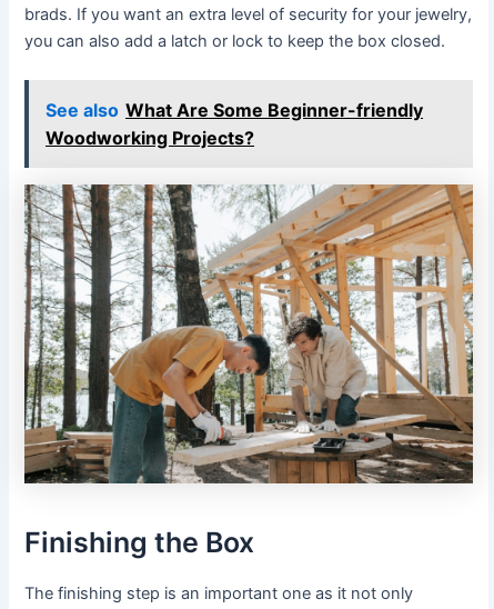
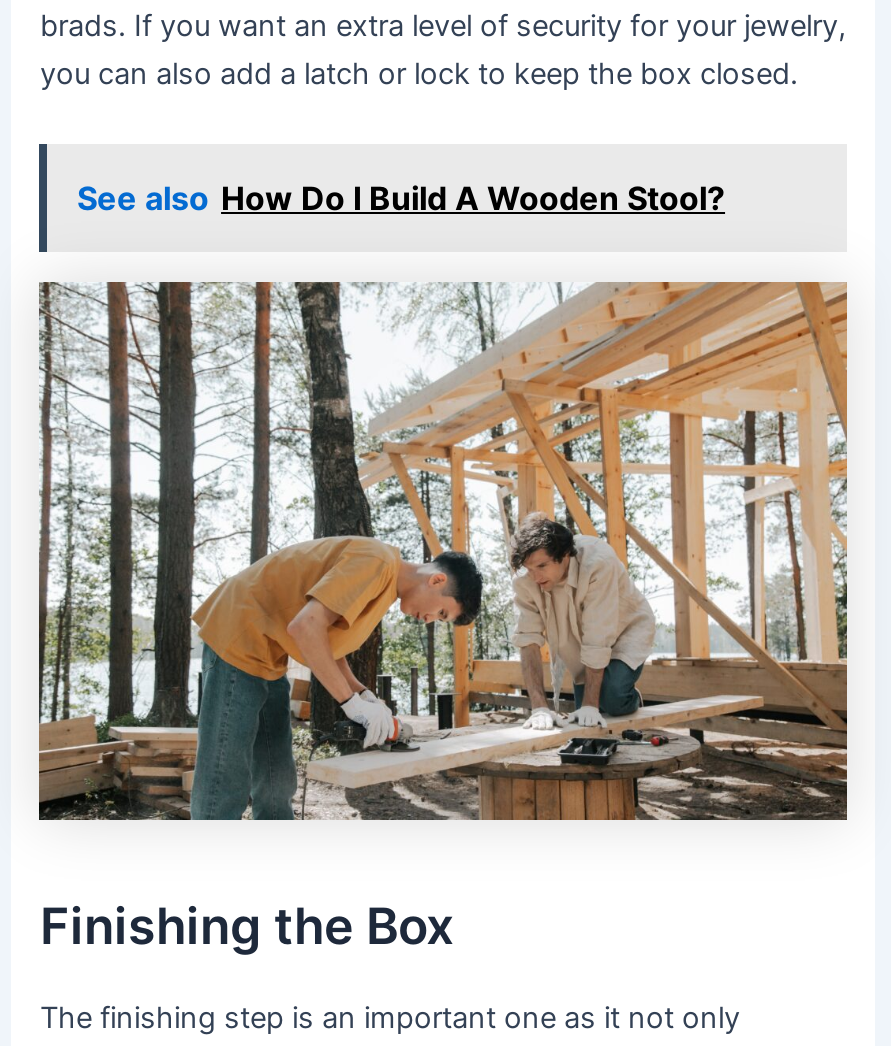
- See also What Are Some Beginner-friendly
- Woodworking Projects?
+ See also How Do I Build A Wooden Stool?
